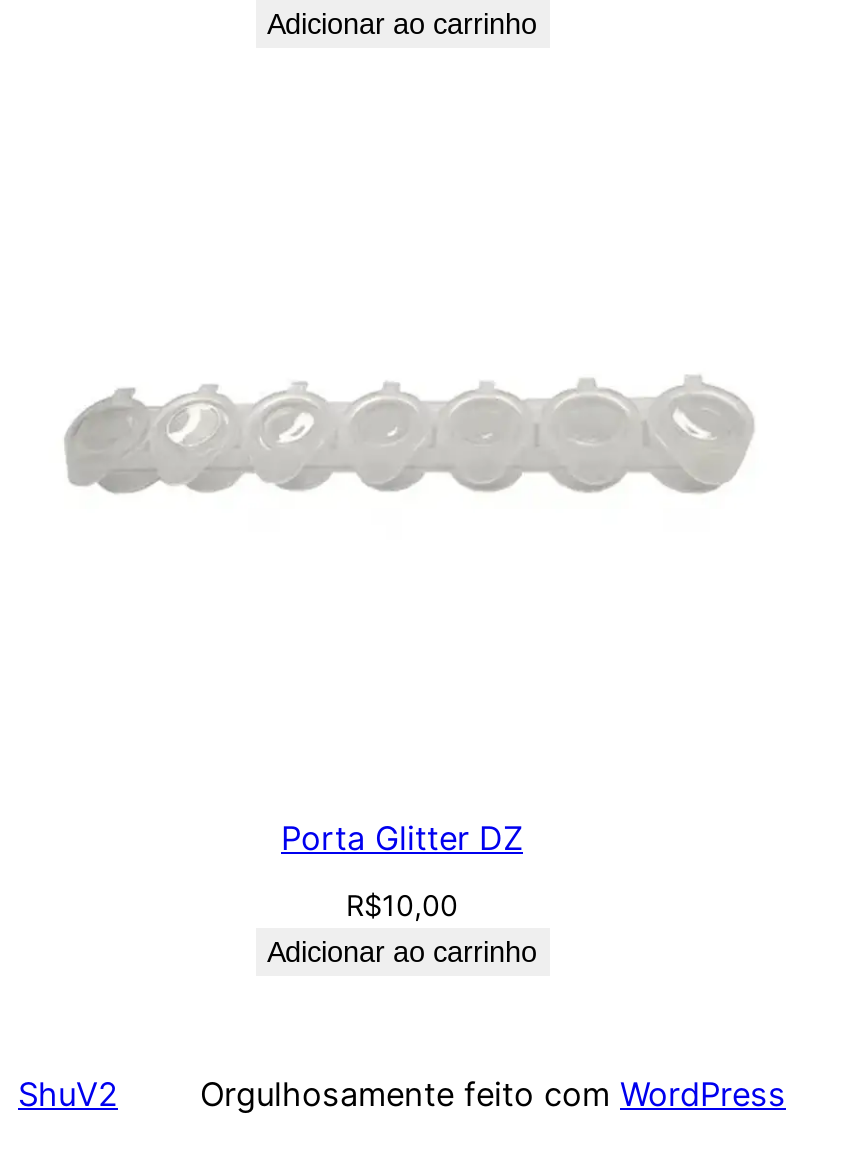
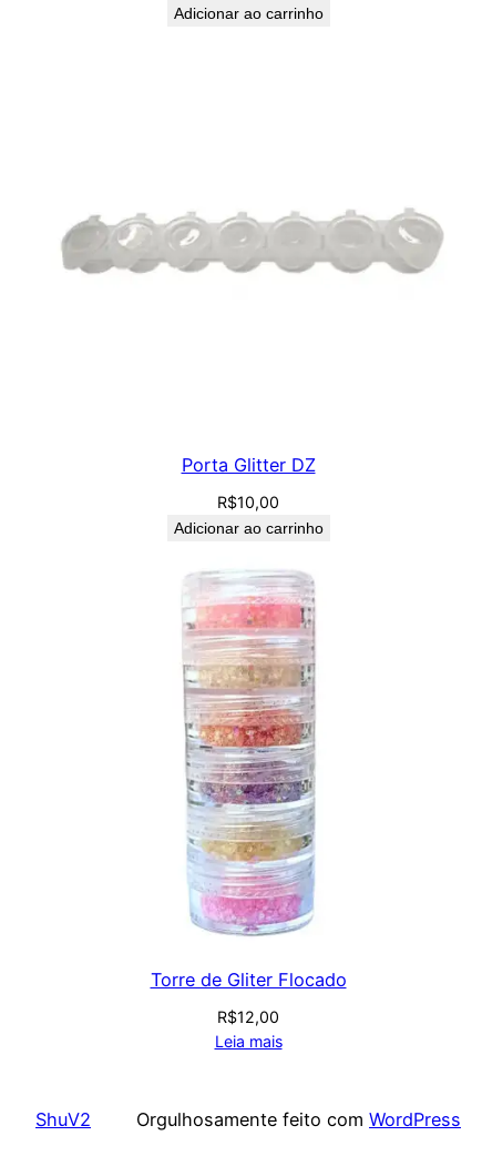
+ [image]
+ Torre de Gliter Flocado
+ R$12,00
+ Leia mais
